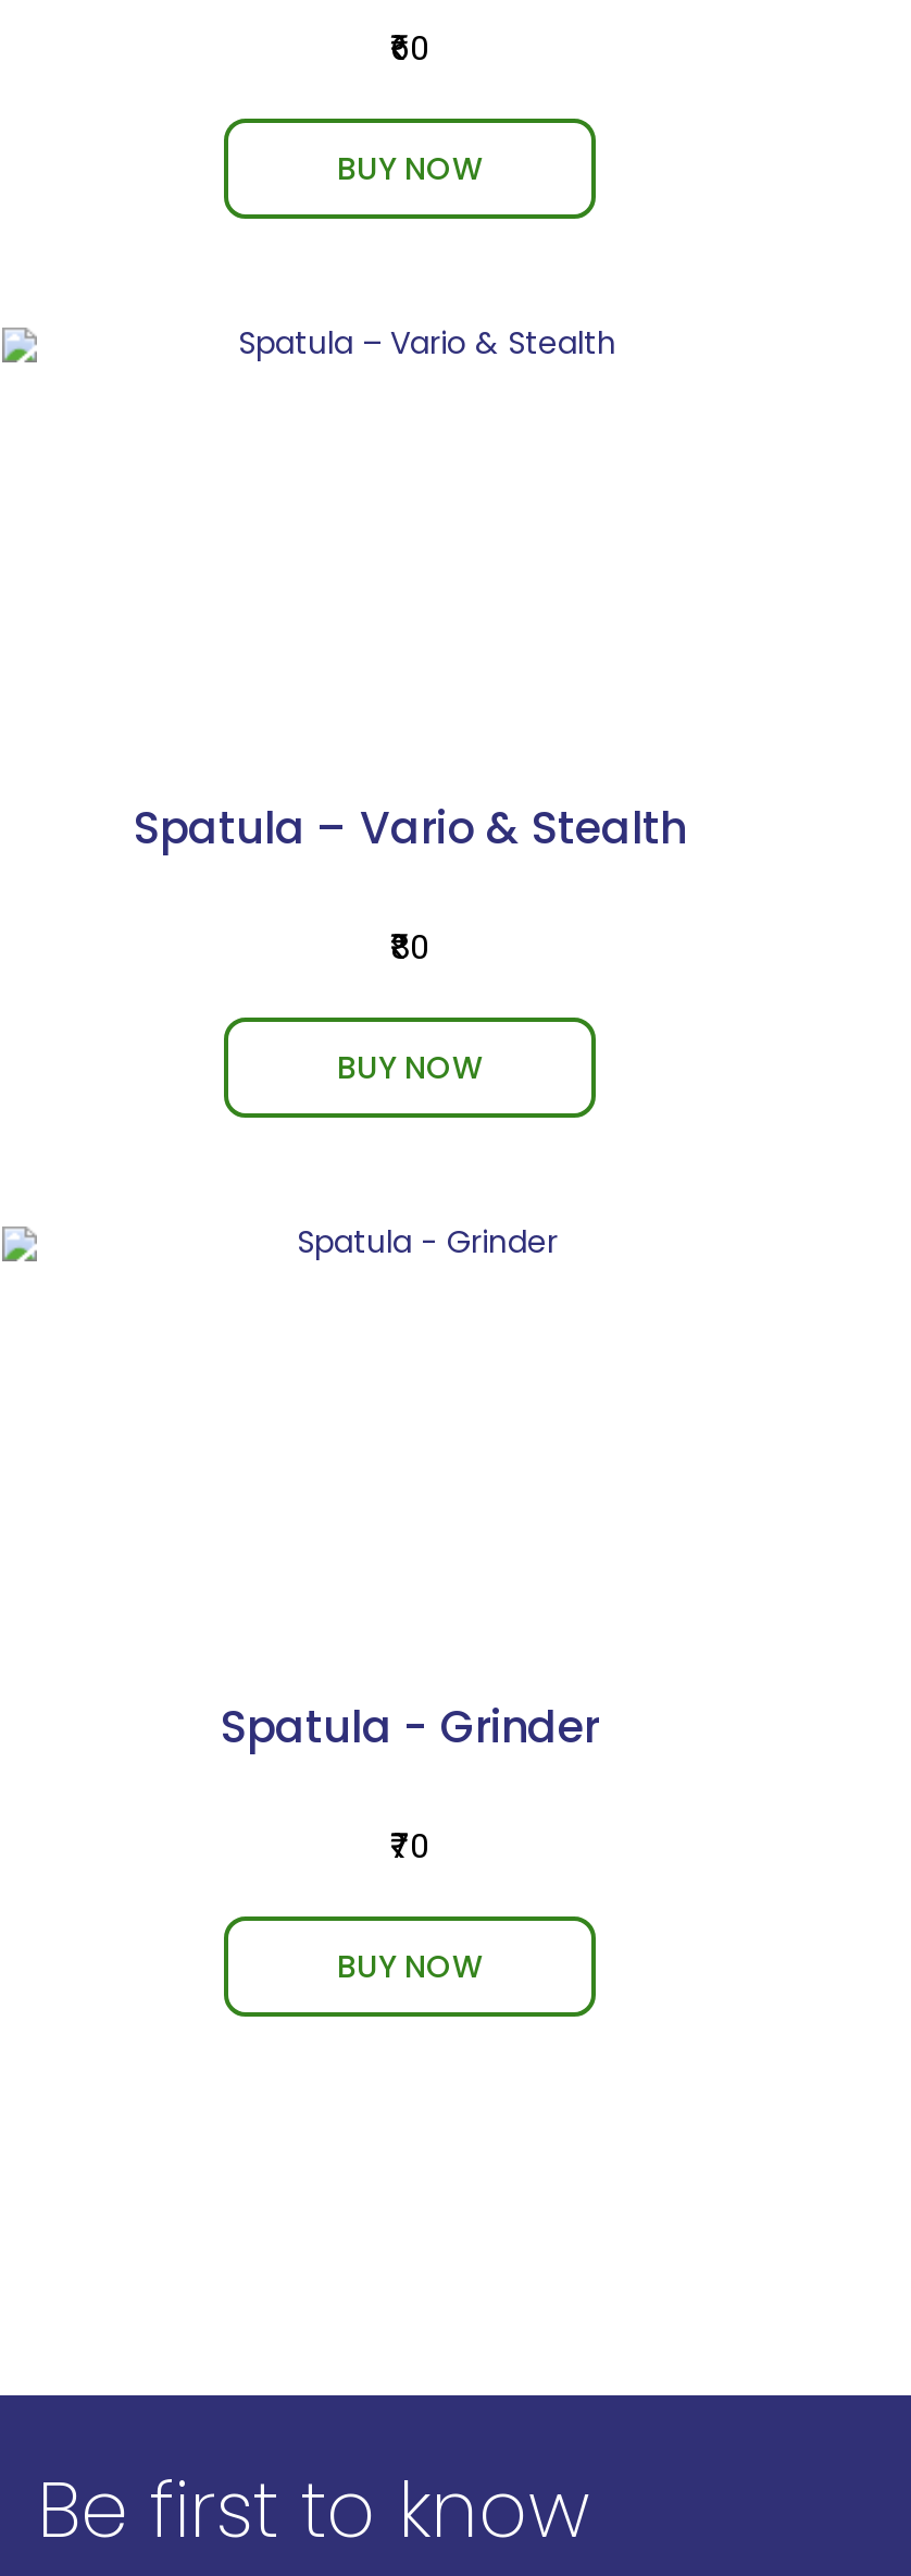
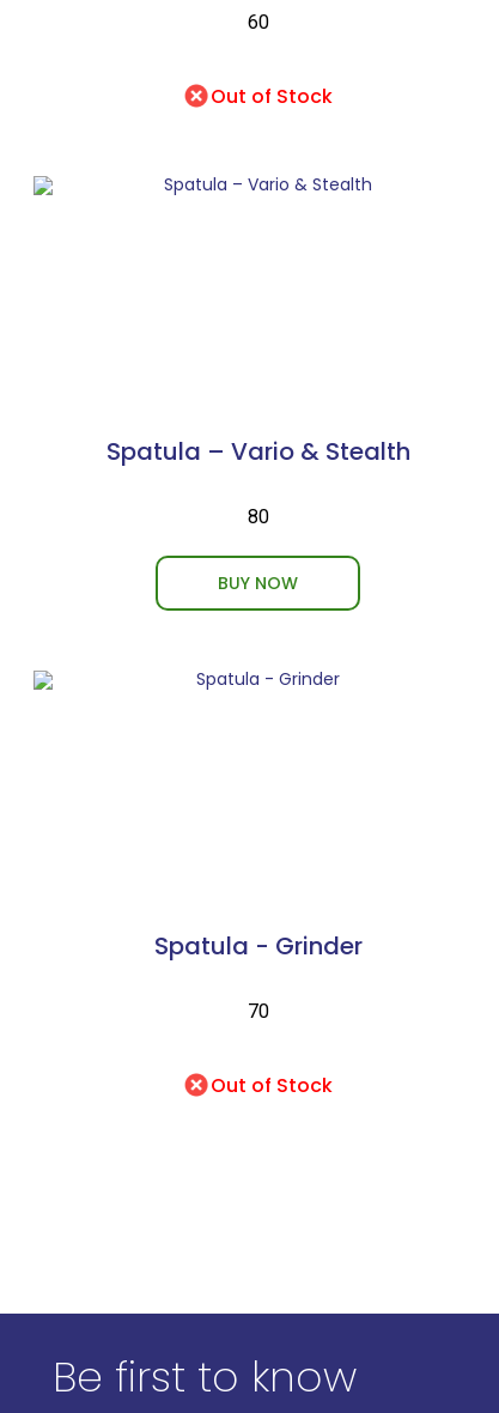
- BUY NOW
+ Out of Stock

- BUY NOW
+ Out of Stock
